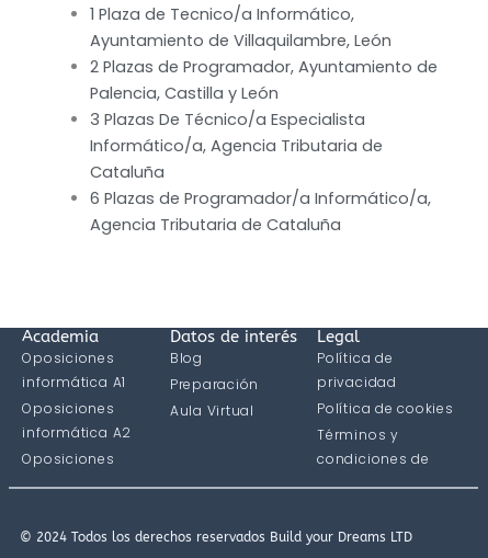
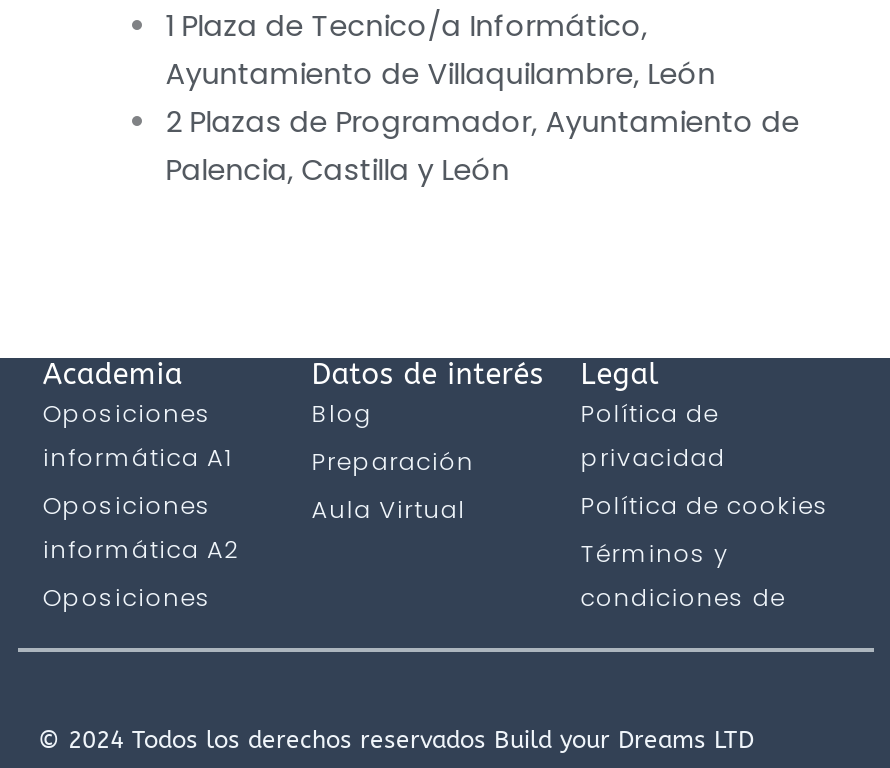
- 3 Plazas De Técnico/a Especialista
- Informático/a, Agencia Tributaria de
- Cataluña
- 6 Plazas de Programador/a Informático/a,
- Agencia Tributaria de Cataluña
